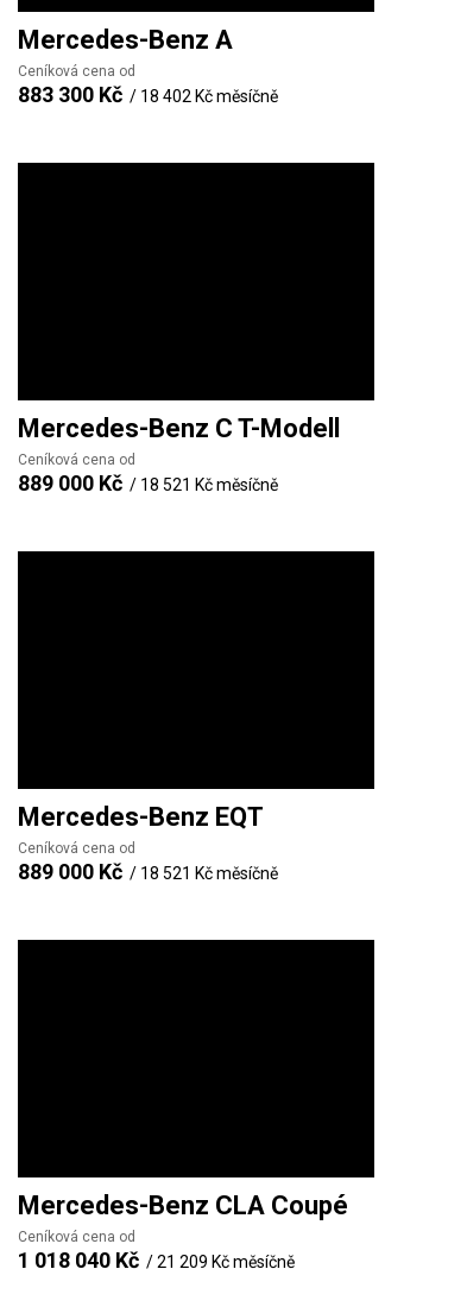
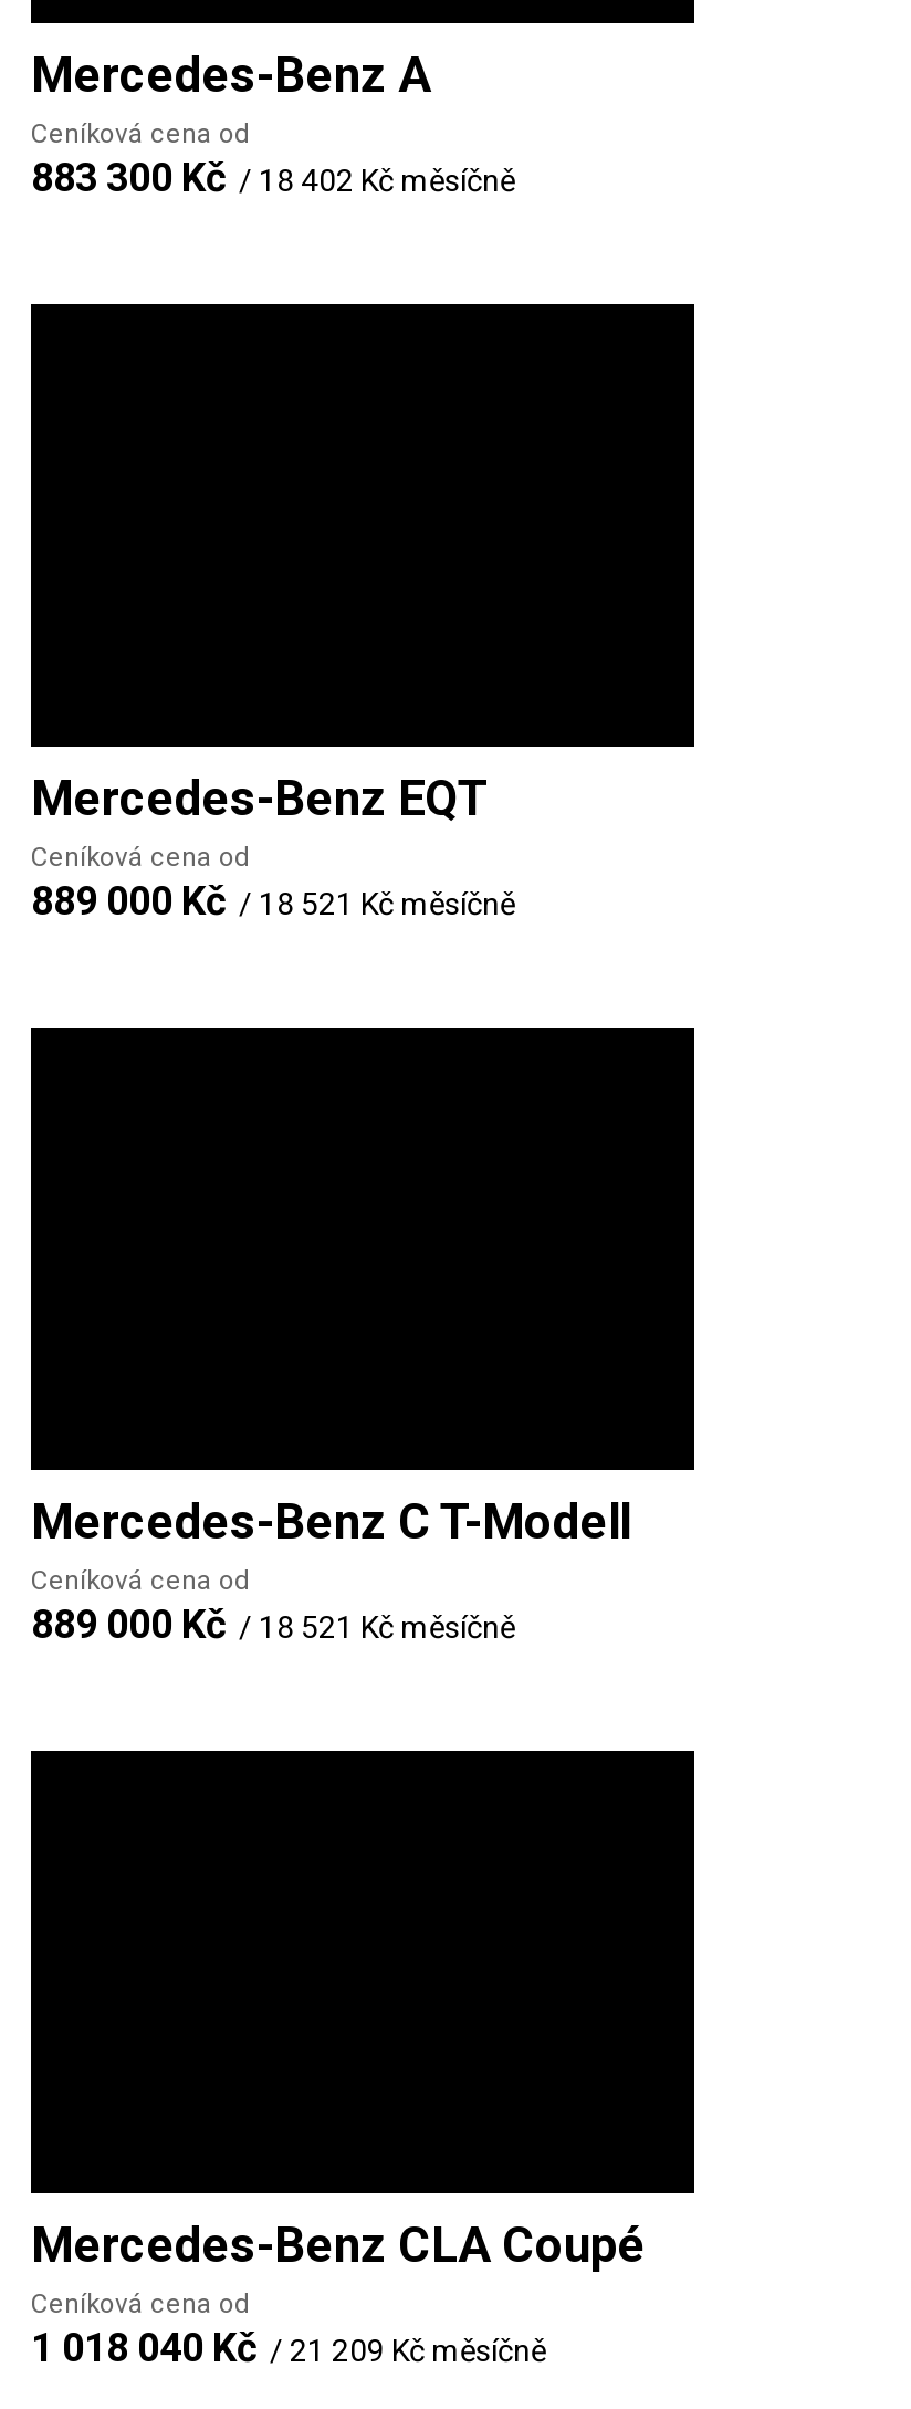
moved down: Mercedes-Benz C T-Modell

moved up: Mercedes-Benz EQT
